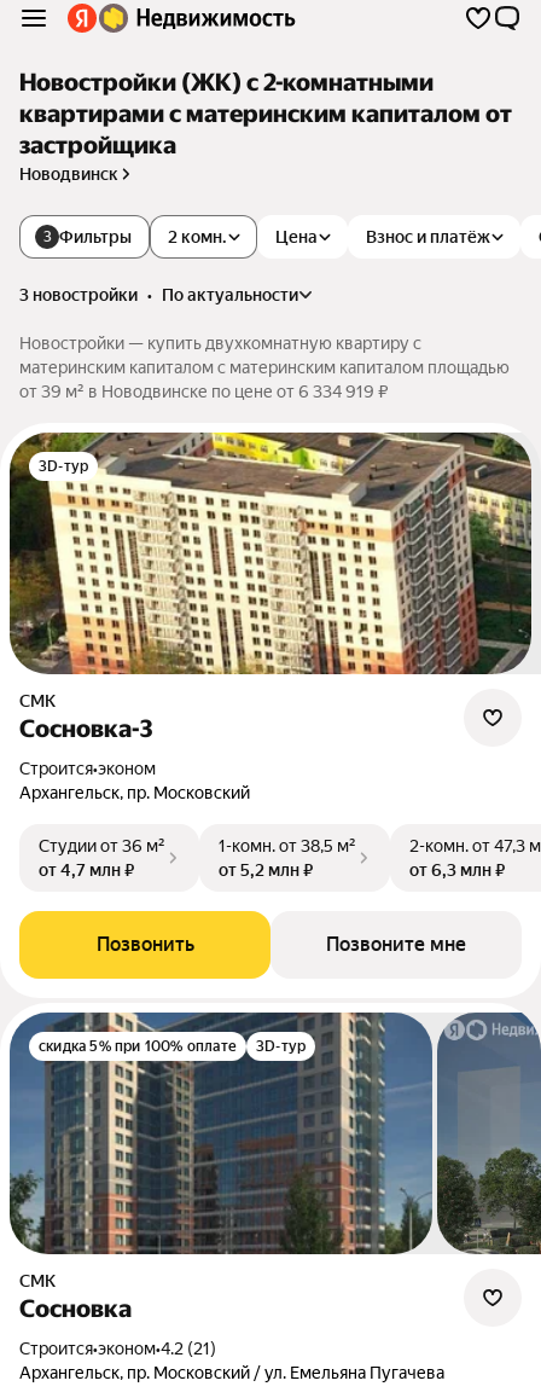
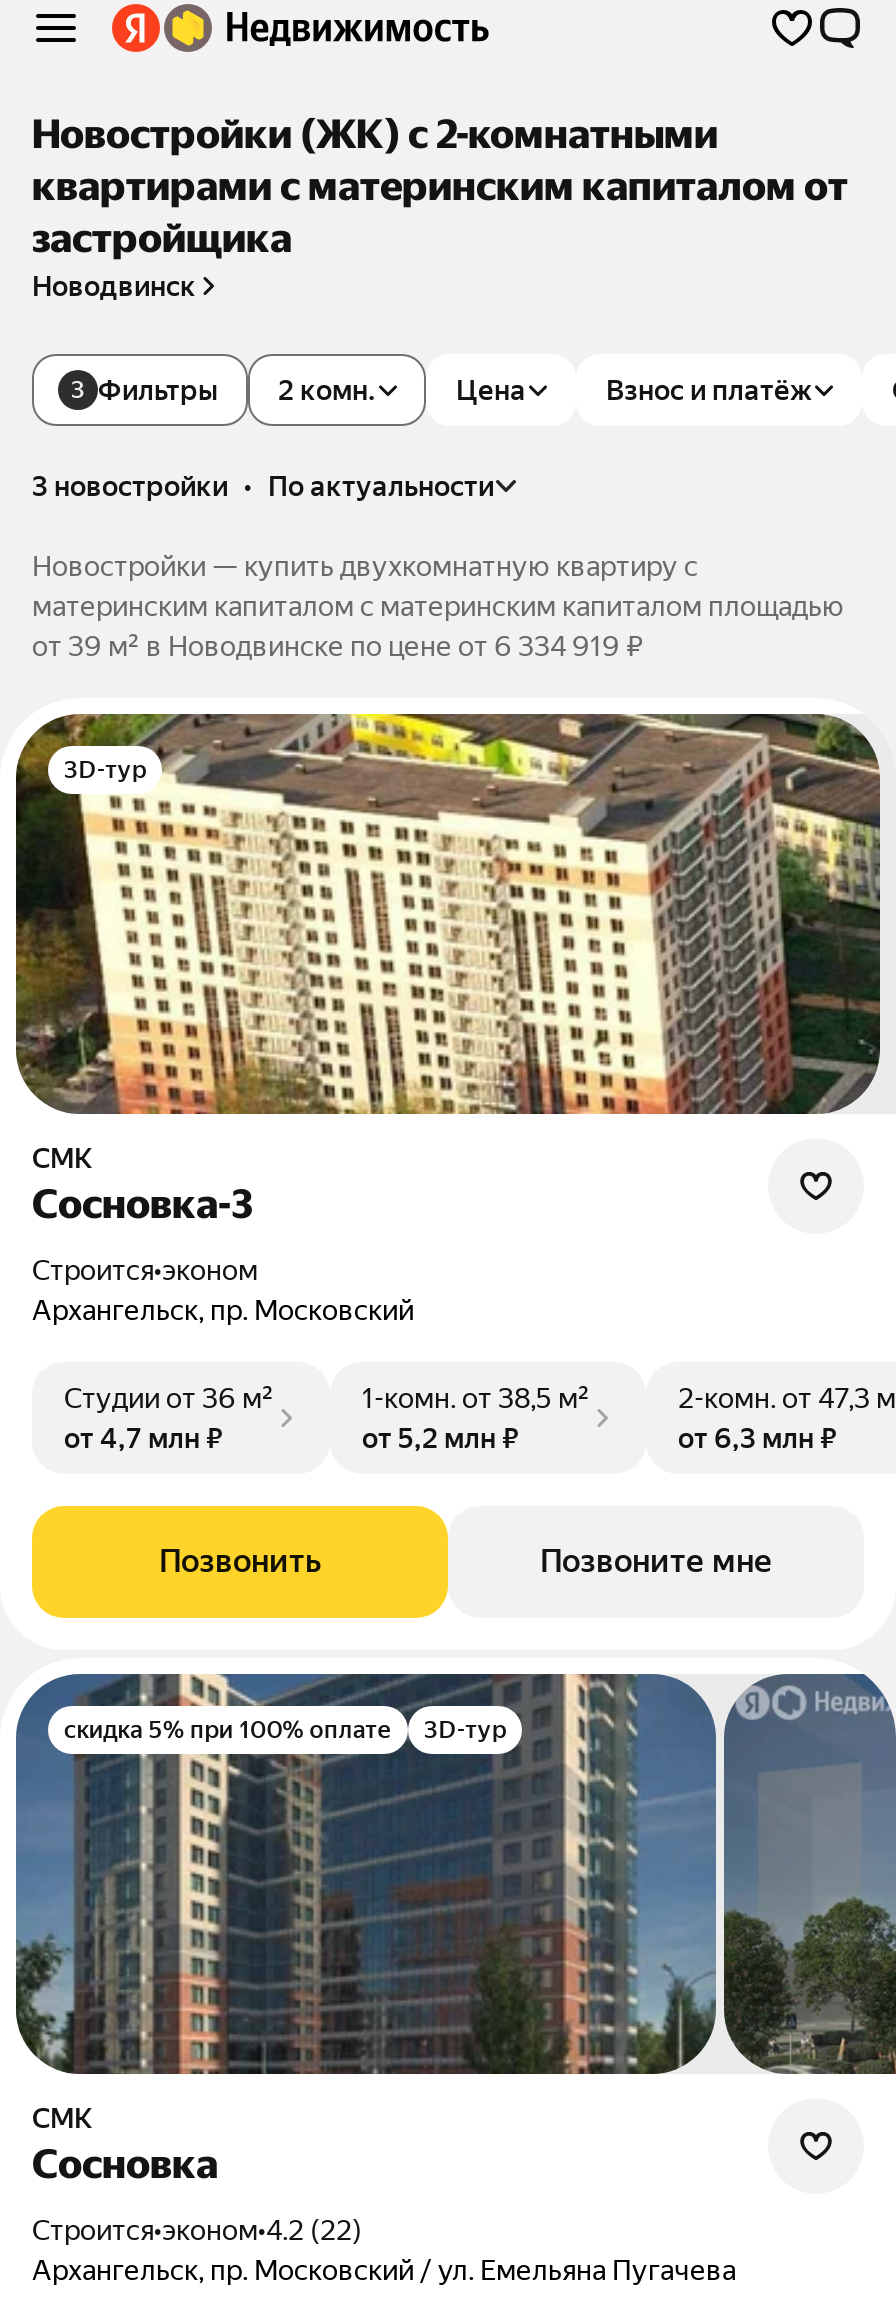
- Строится•эконом•4.2 (21)
+ Строится•эконом•4.2 (22)
